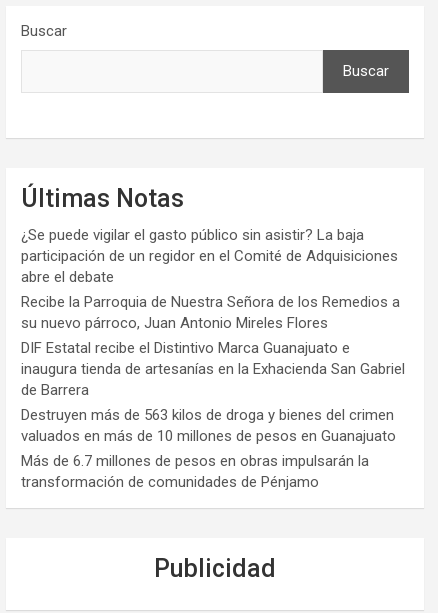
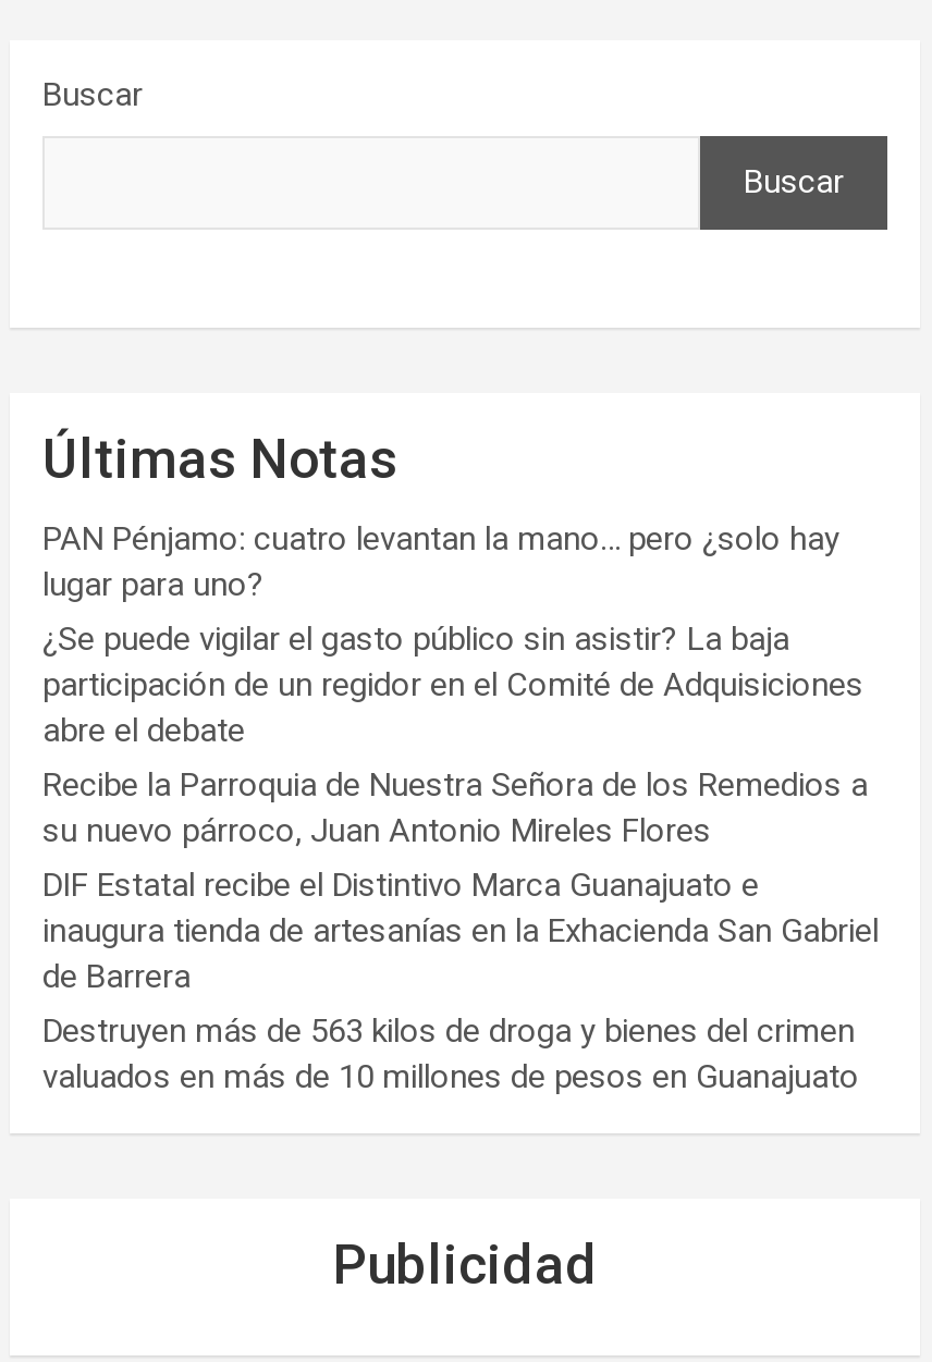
+ PAN Pénjamo: cuatro levantan la mano… pero ¿solo hay
+ lugar para uno?

moved down: ¿Se puede vigilar el gasto público sin asistir? La baja | participación de un regidor en el Comité de Adquisiciones | abre el debate | ... | Destruyen más de 563 kilos de droga y bienes del crimen | valuados en más de 10 millones de pesos en Guanajuato

- Más de 6.7 millones de pesos en obras impulsarán la
- transformación de comunidades de Pénjamo
